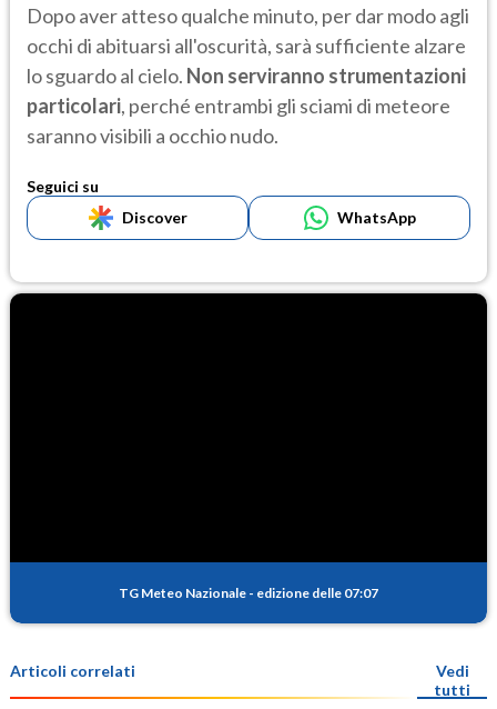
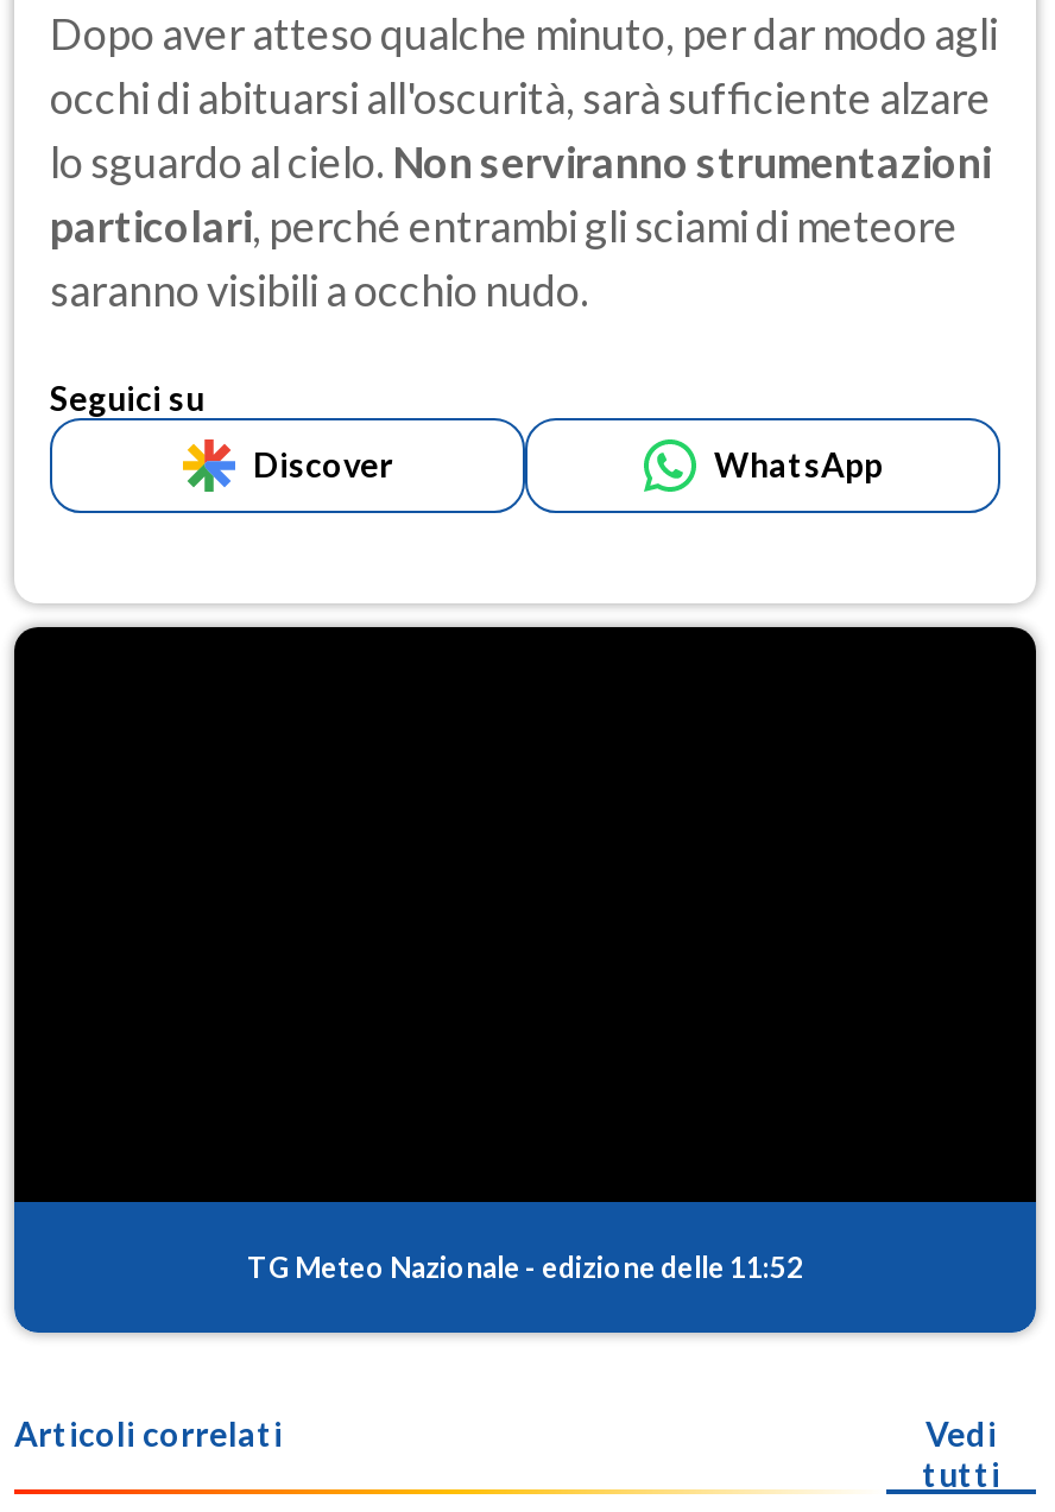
- TG Meteo Nazionale - edizione delle 07:07
+ TG Meteo Nazionale - edizione delle 11:52
